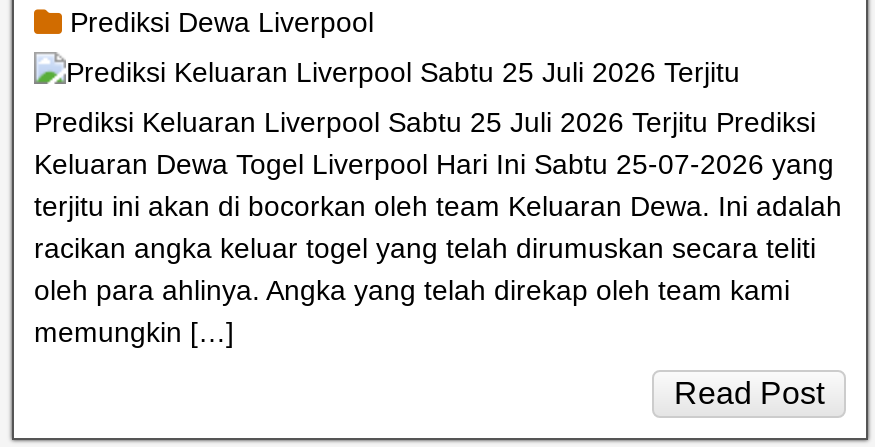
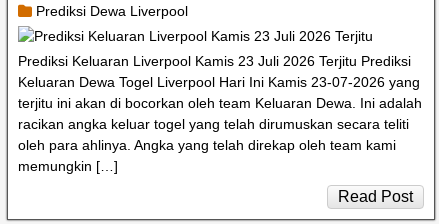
- Prediksi Keluaran Liverpool Sabtu 25 Juli 2026 Terjitu Prediksi
+ Prediksi Keluaran Liverpool Kamis 23 Juli 2026 Terjitu Prediksi

- Keluaran Dewa Togel Liverpool Hari Ini Sabtu 25-07-2026 yang
+ Keluaran Dewa Togel Liverpool Hari Ini Kamis 23-07-2026 yang
